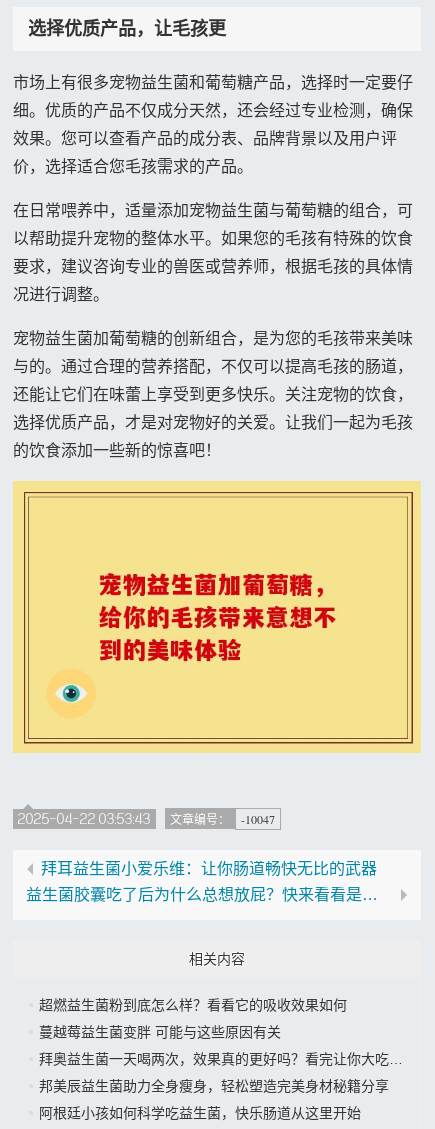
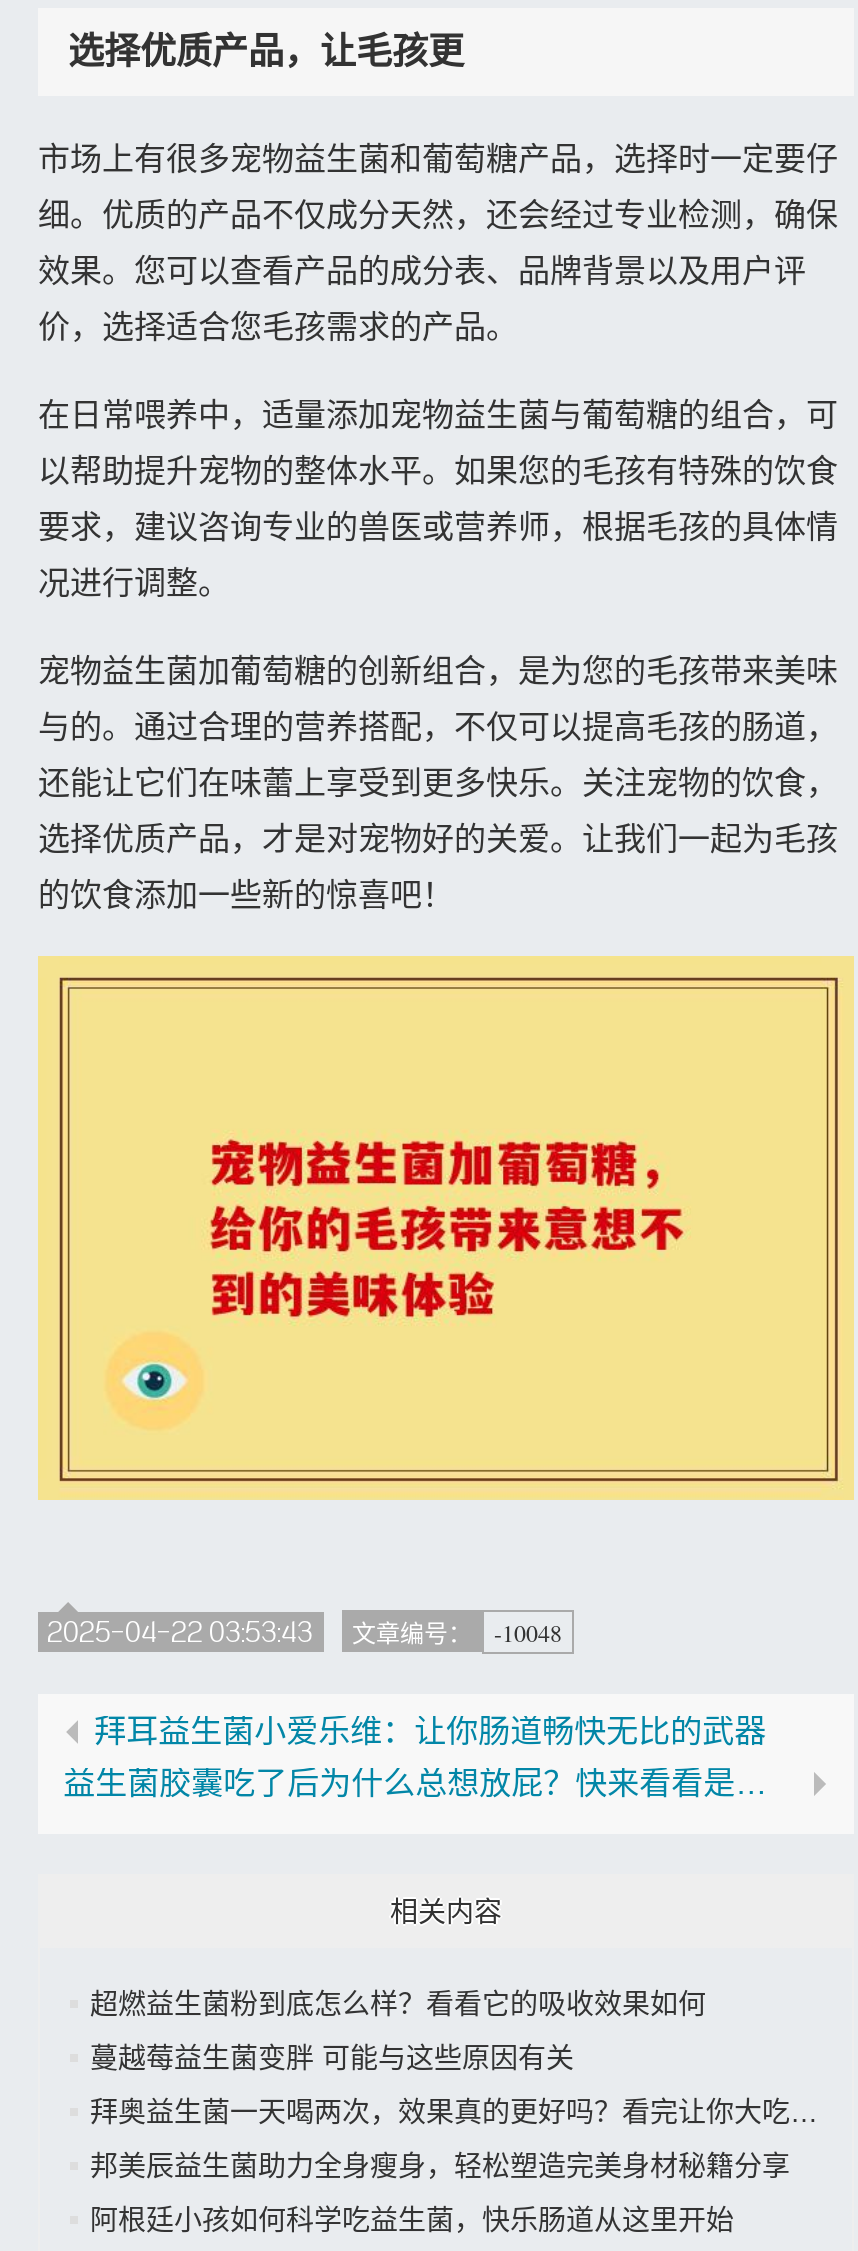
- 2025-04-22 03:53:43 文章编号： -10047
+ 2025-04-22 03:53:43 文章编号： -10048
